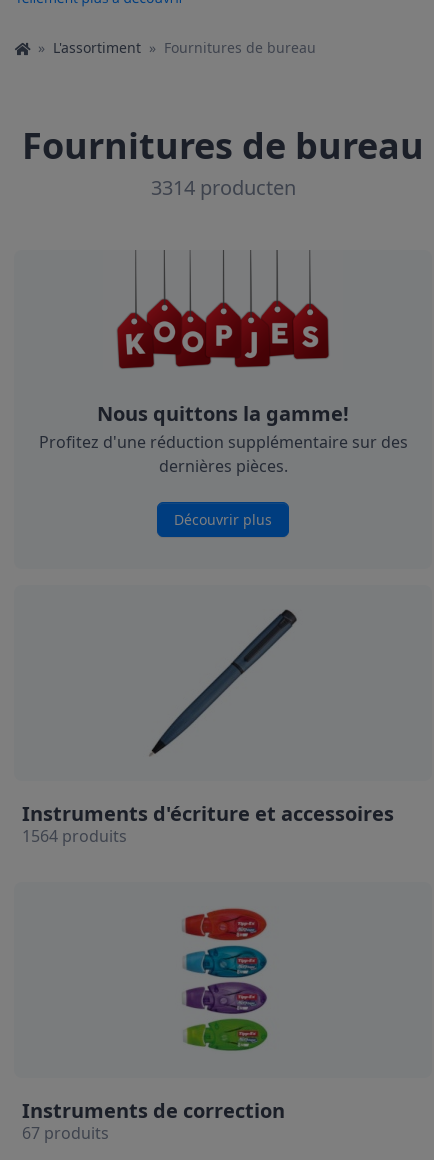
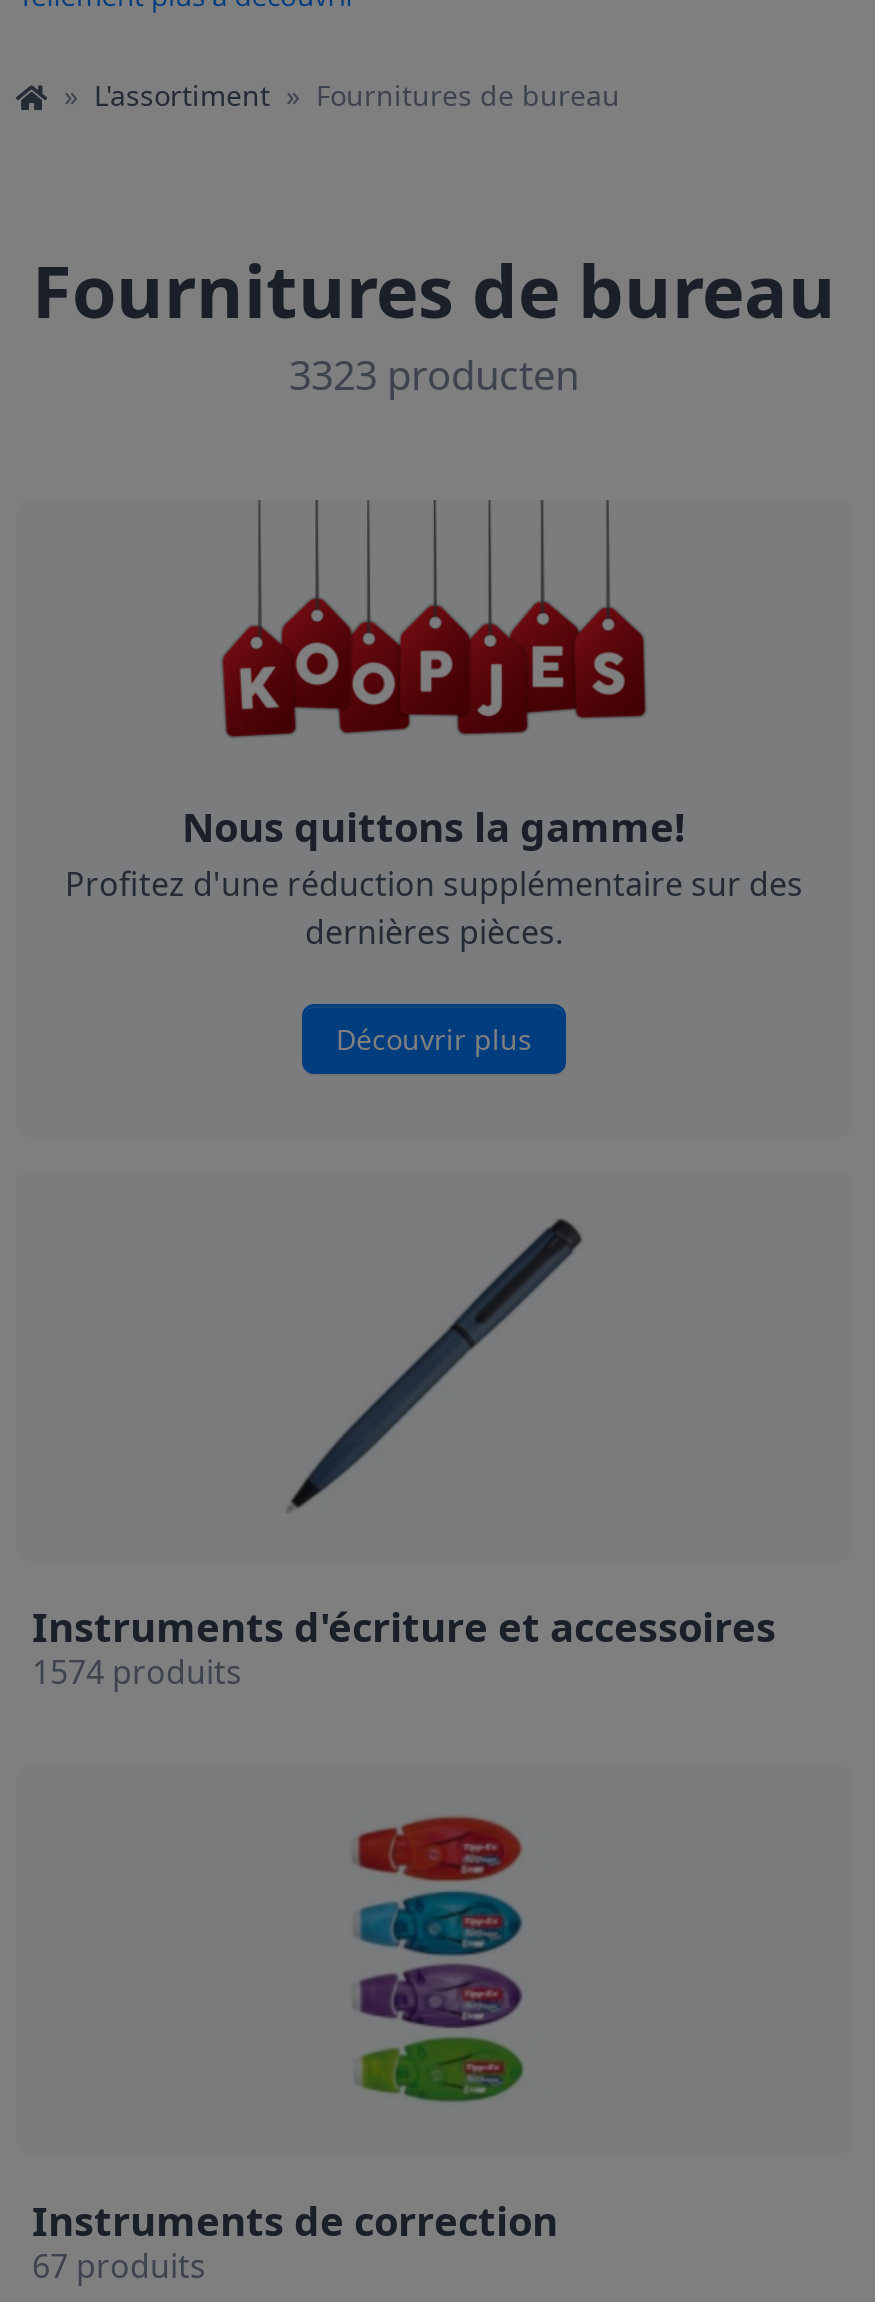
- 3314 producten
+ 3323 producten

- 1564 produits
+ 1574 produits
